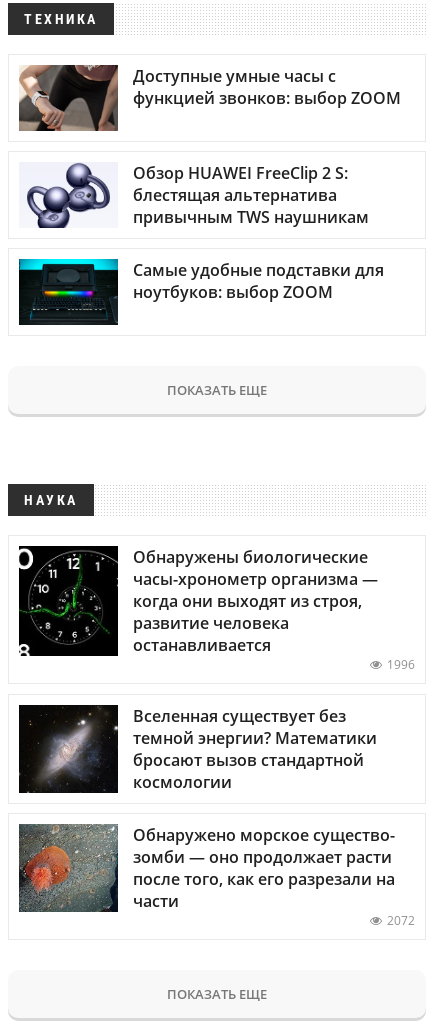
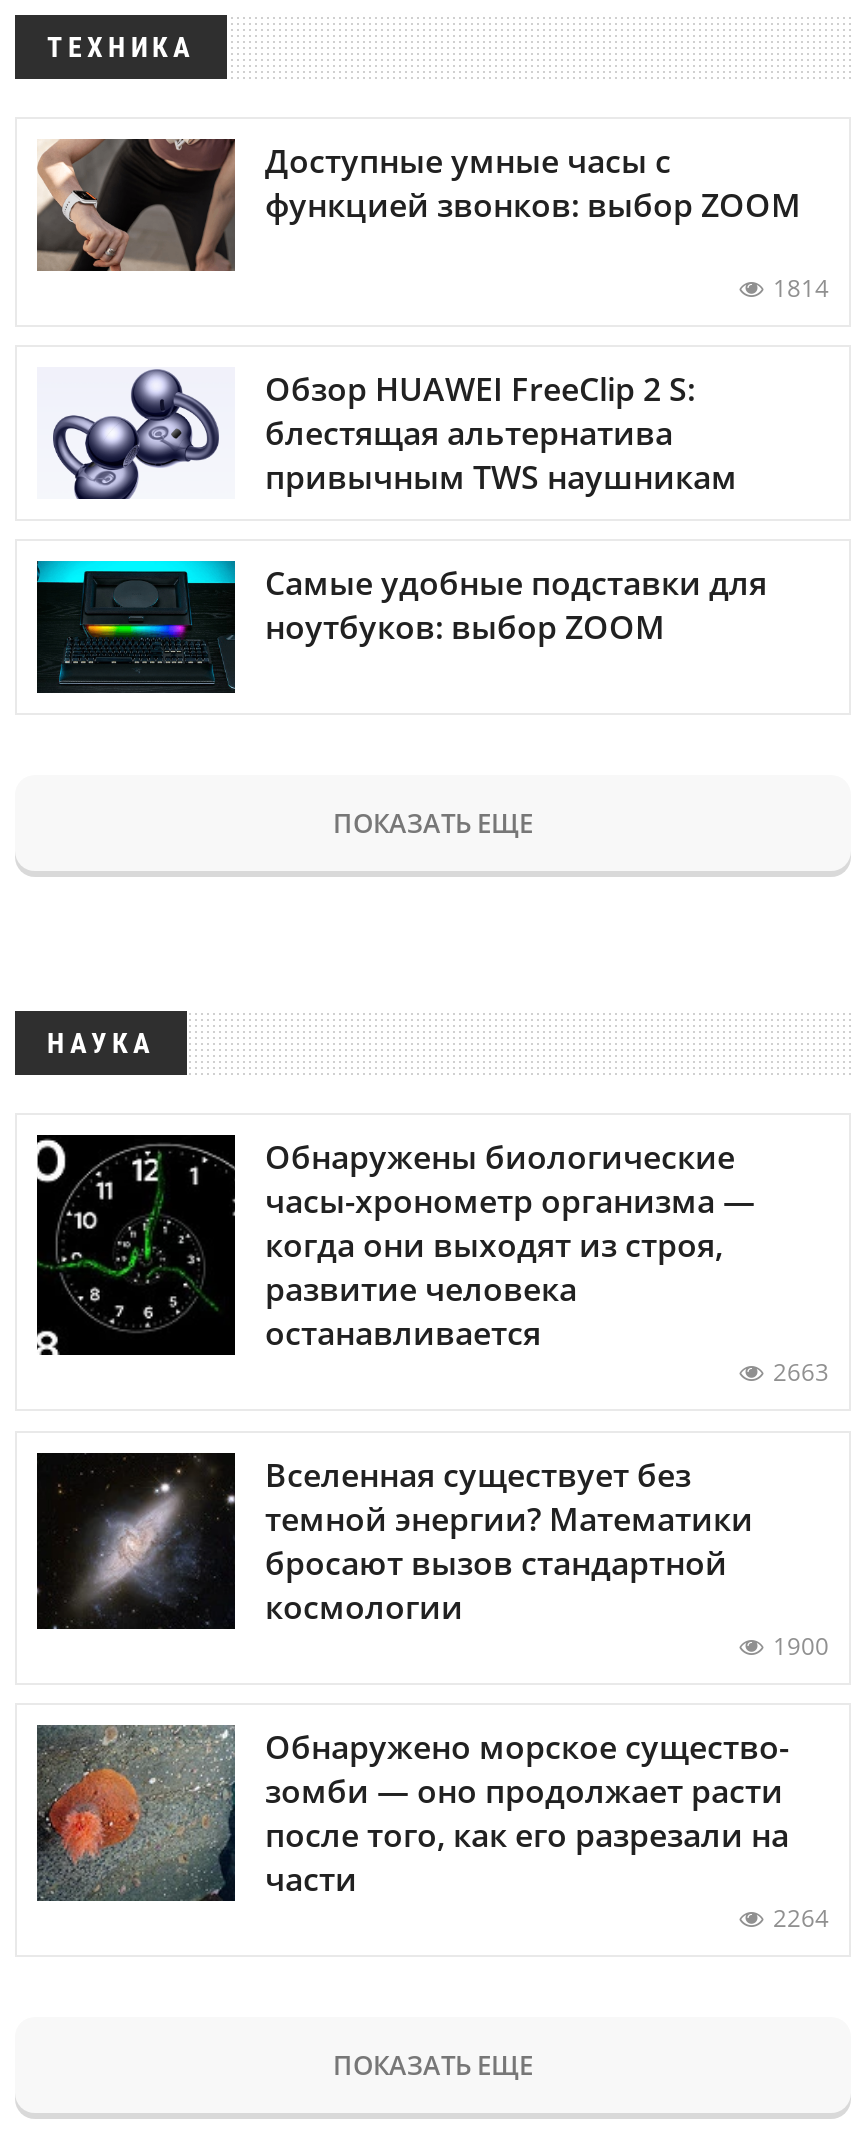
+ 1814

- 1996
+ 2663

+ 1900

- 2072
+ 2264
